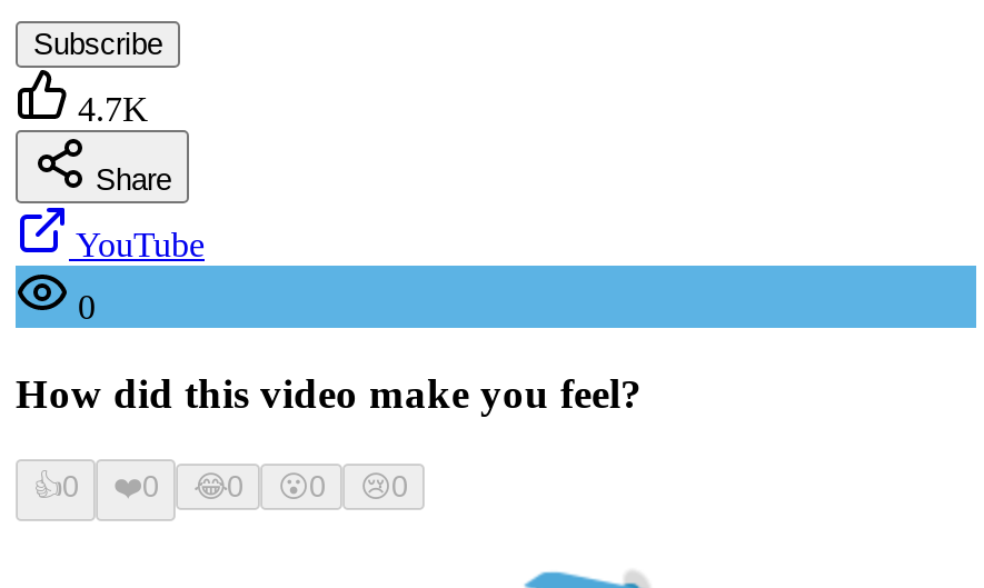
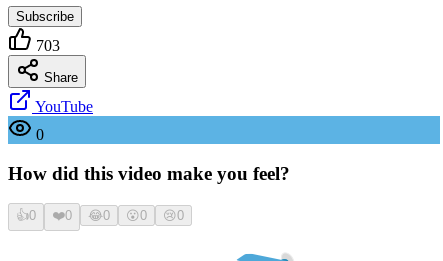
- 4.7K
+ 703
